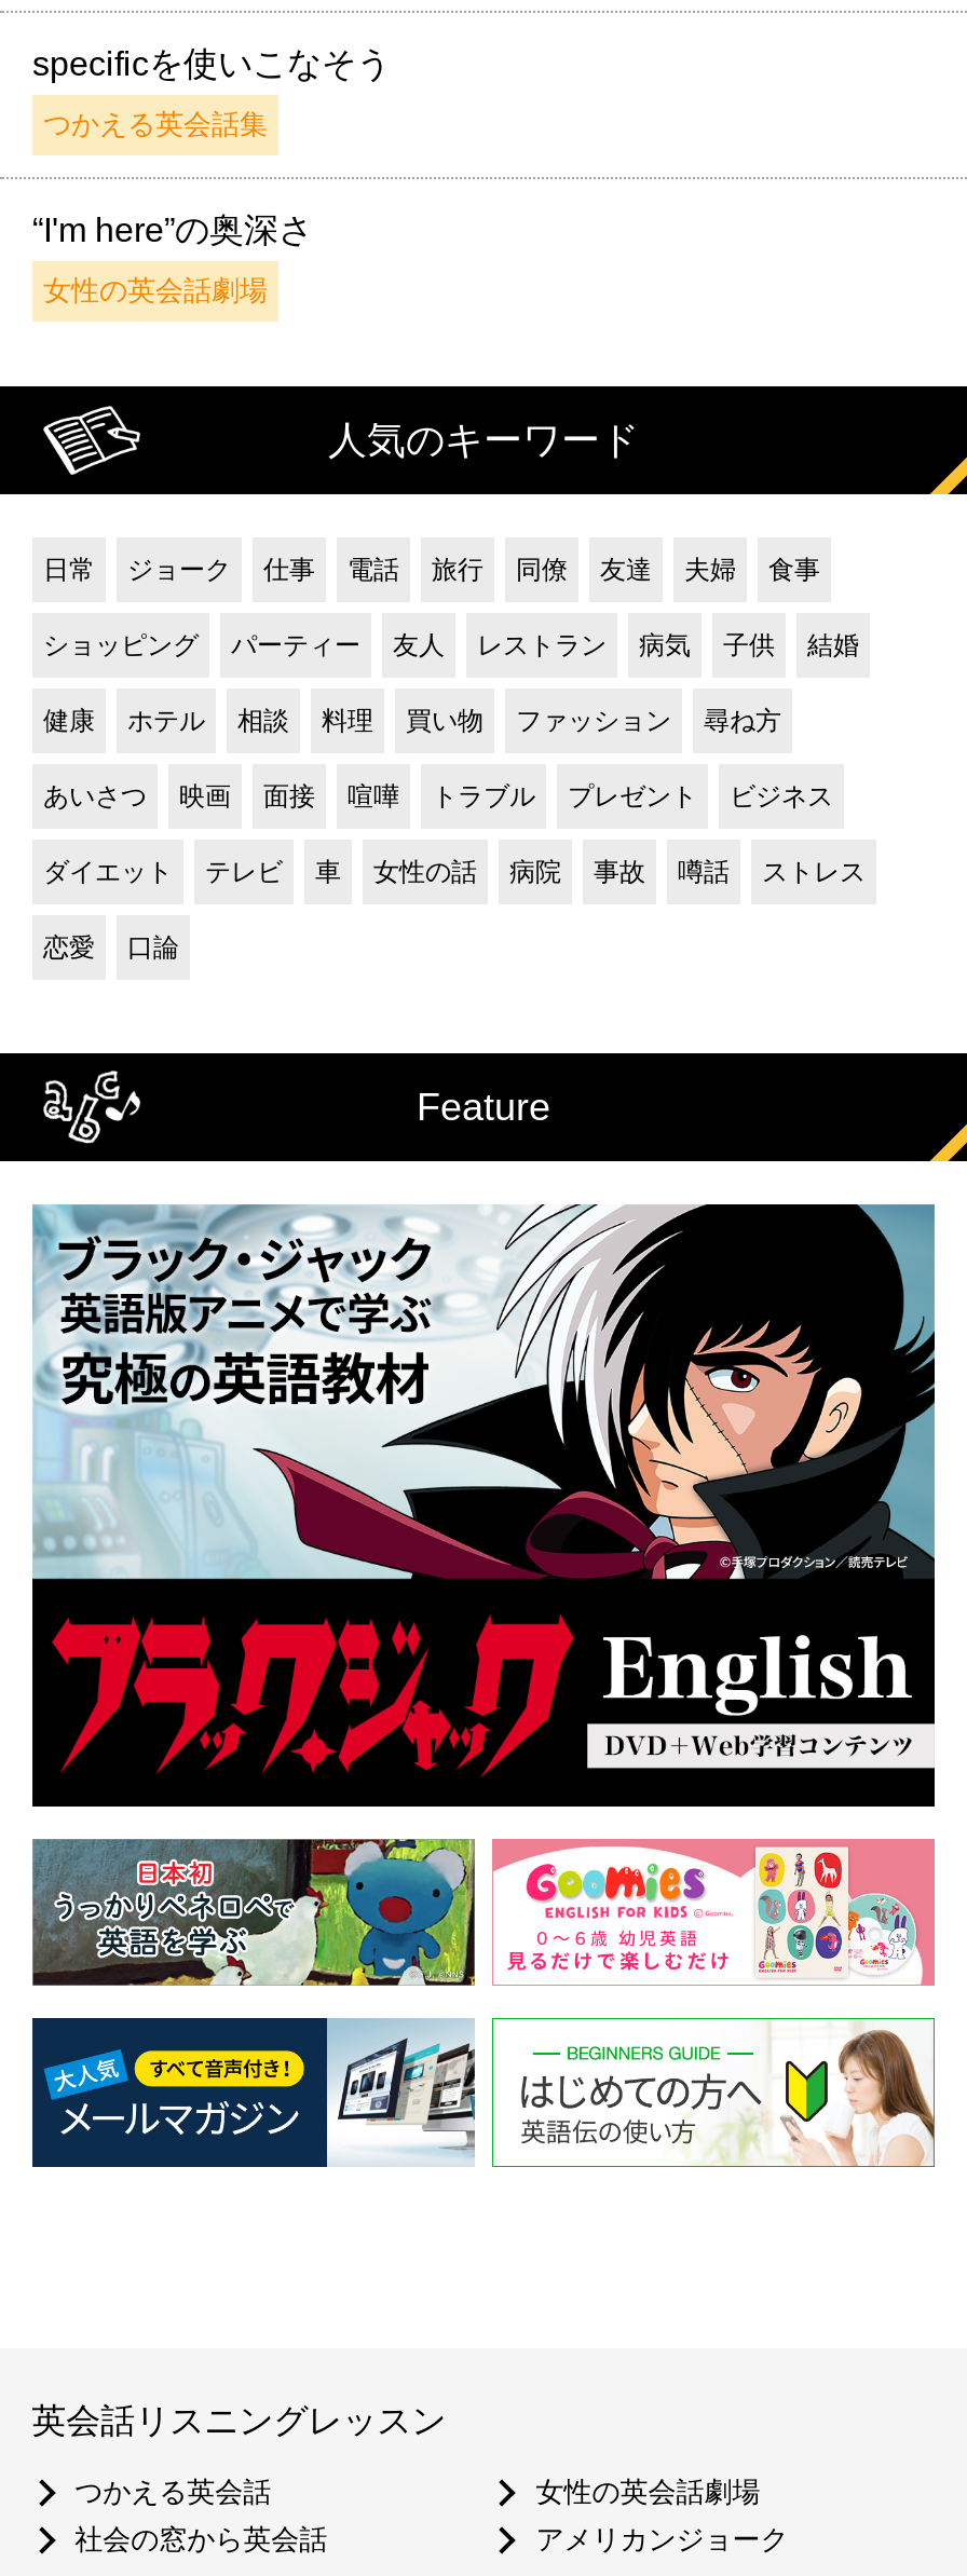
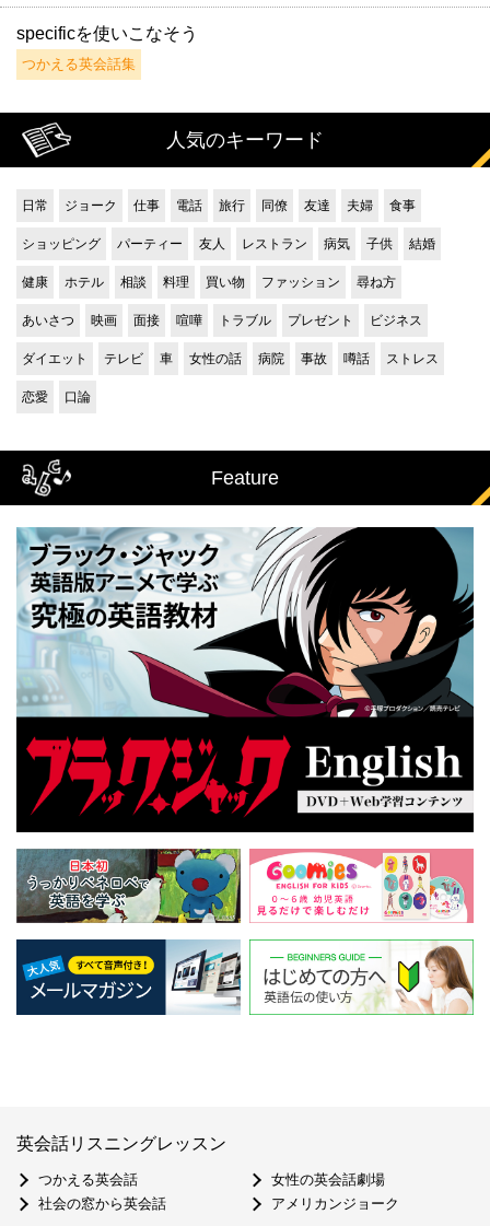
- “I'm here”の奥深さ
- 女性の英会話劇場
